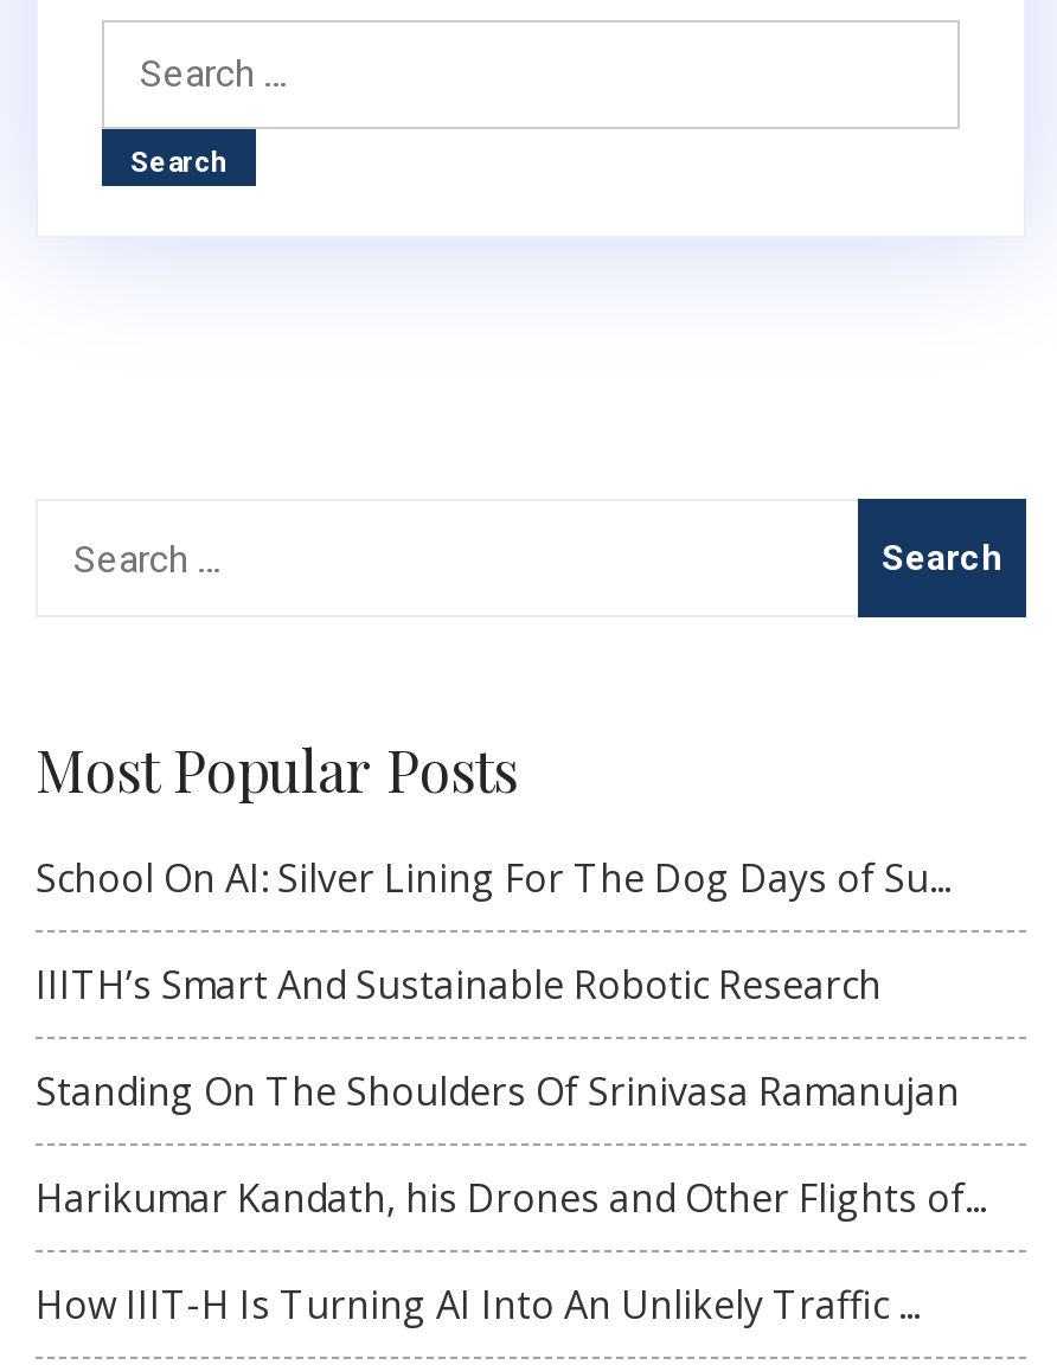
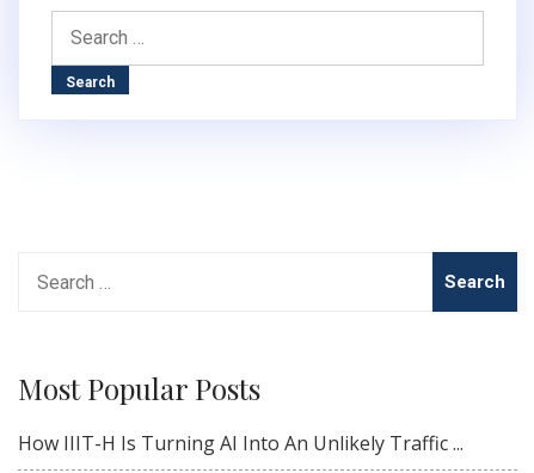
- School On AI: Silver Lining For The Dog Days of Su...
- IIITH’s Smart And Sustainable Robotic Research
- Standing On The Shoulders Of Srinivasa Ramanujan
- Harikumar Kandath, his Drones and Other Flights of...
